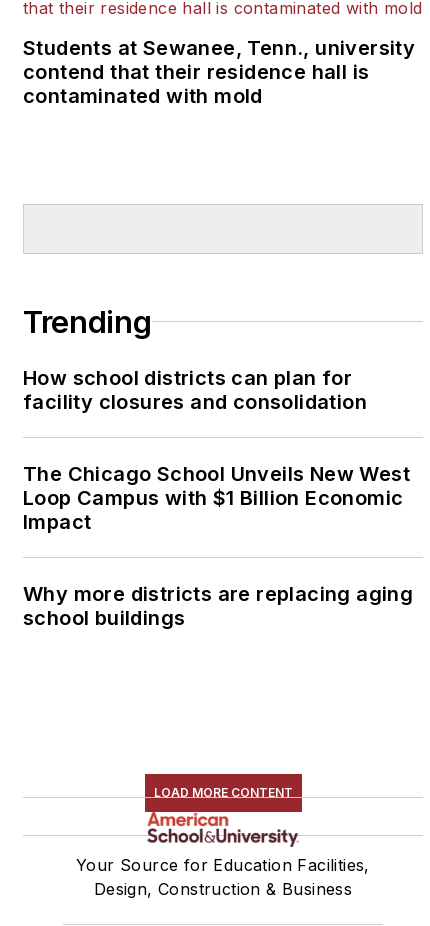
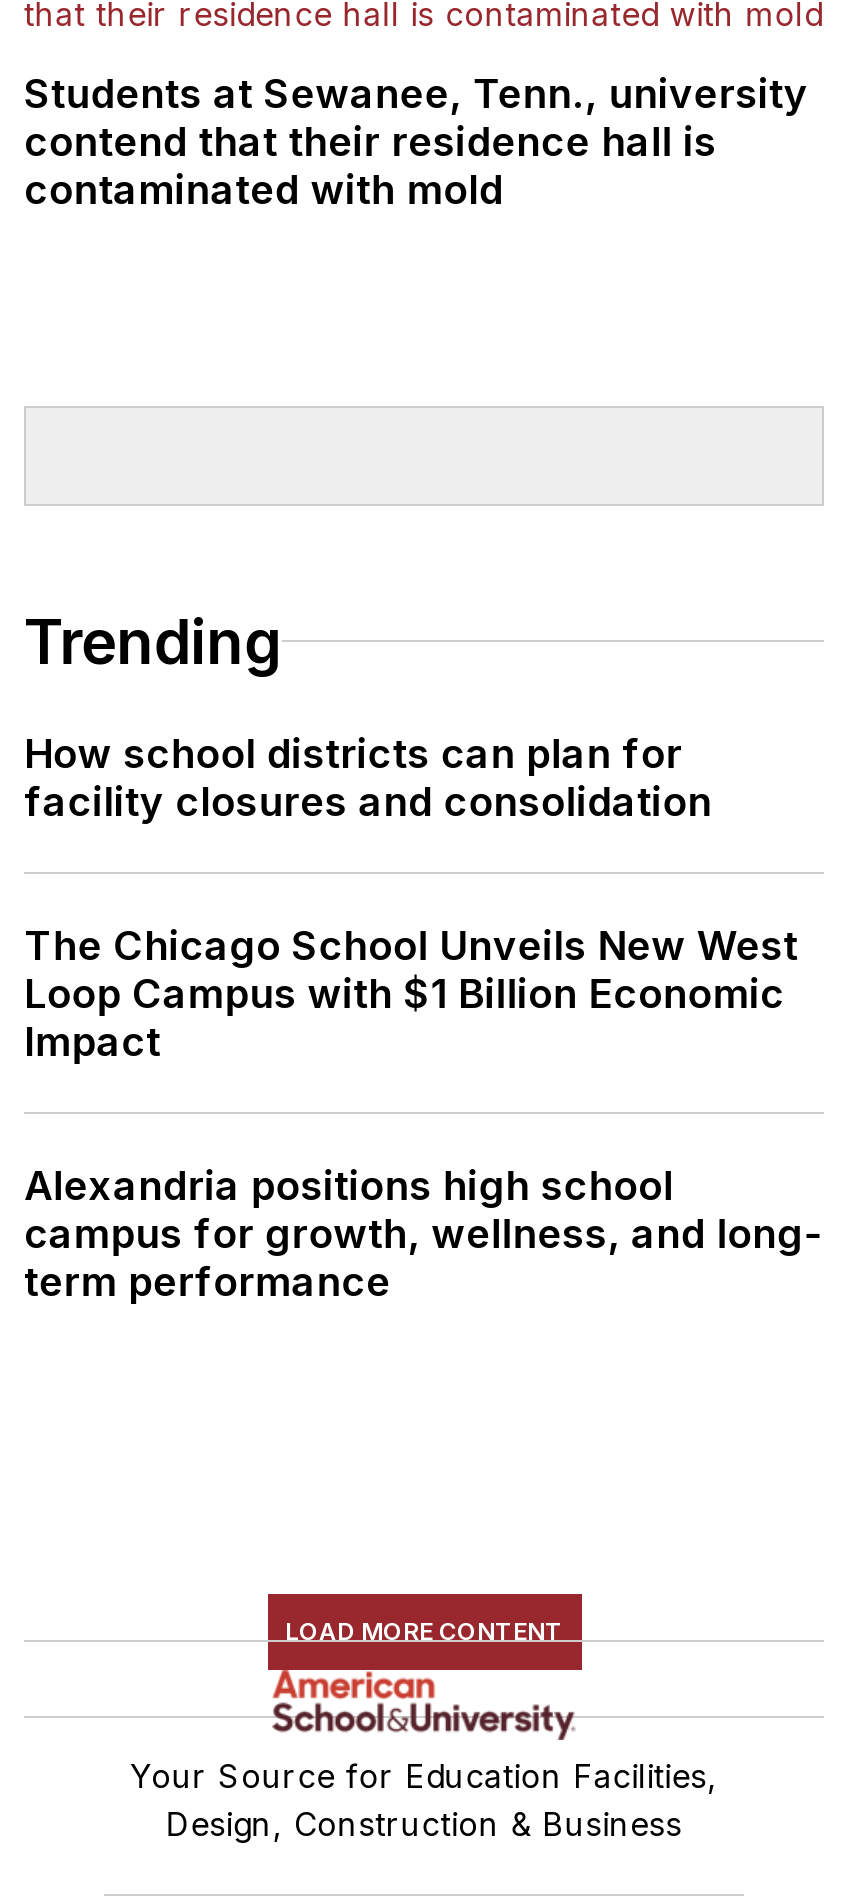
- Why more districts are replacing aging
- school buildings
+ Alexandria positions high school
+ campus for growth, wellness, and long-
+ term performance
